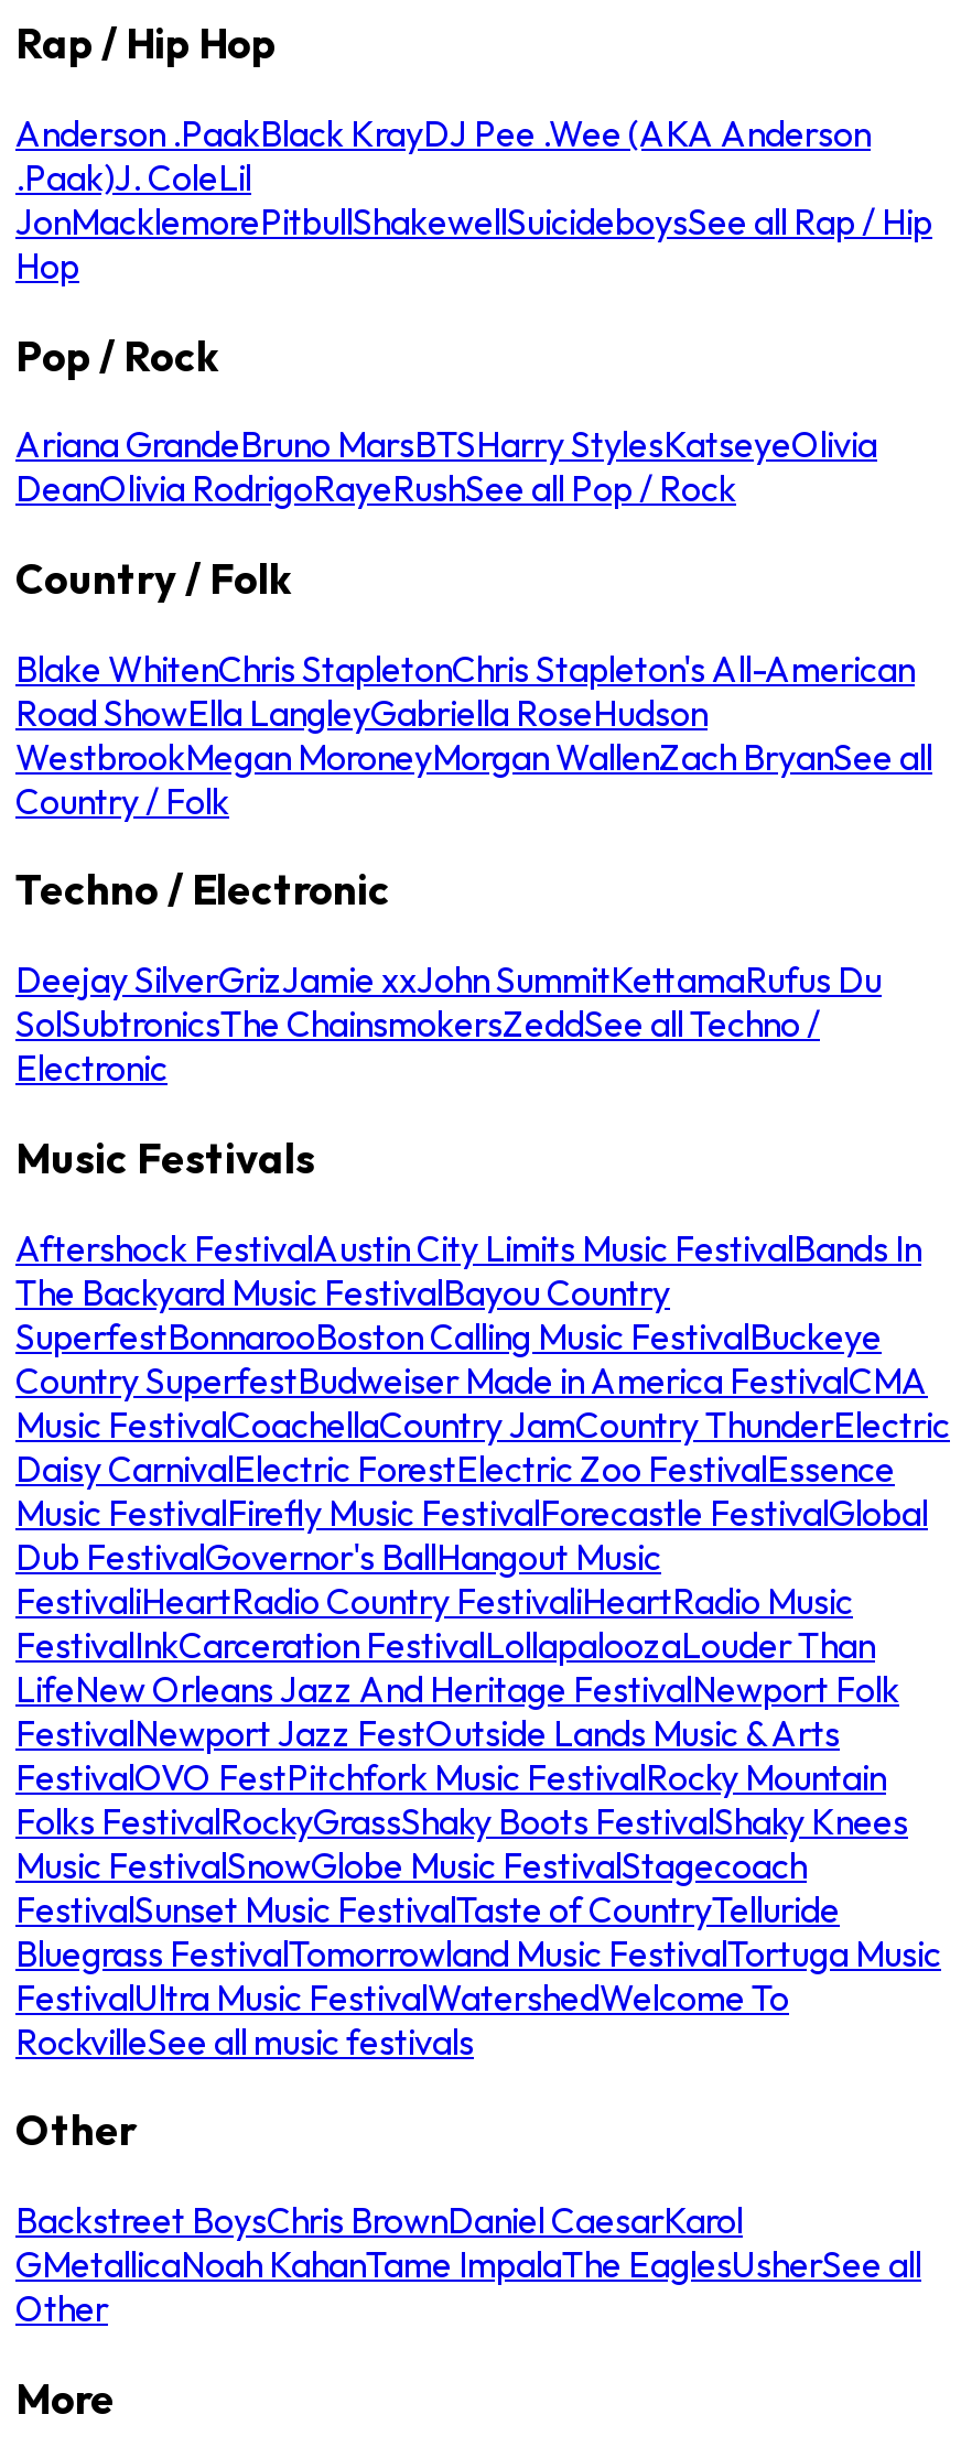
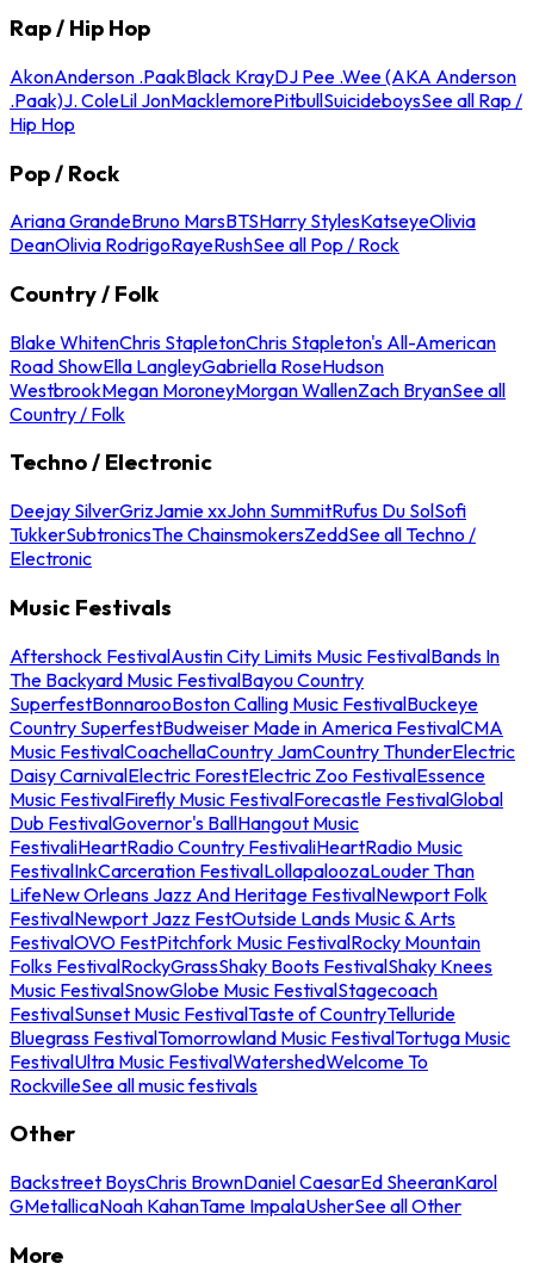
- Anderson .PaakBlack KrayDJ Pee .Wee (AKA Anderson
- .Paak)J. ColeLil
- JonMacklemorePitbullShakewellSuicideboysSee all Rap / Hip
- Hop
+ AkonAnderson .PaakBlack KrayDJ Pee .Wee (AKA Anderson
+ .Paak)J. ColeLil JonMacklemorePitbullSuicideboysSee all Rap /
+ Hip Hop

- Deejay SilverGrizJamie xxJohn SummitKettamaRufus Du
- SolSubtronicsThe ChainsmokersZeddSee all Techno /
+ Deejay SilverGrizJamie xxJohn SummitRufus Du SolSofi
+ TukkerSubtronicsThe ChainsmokersZeddSee all Techno /

- Backstreet BoysChris BrownDaniel CaesarKarol
- GMetallicaNoah KahanTame ImpalaThe EaglesUsherSee all
- Other
+ Backstreet BoysChris BrownDaniel CaesarEd SheeranKarol
+ GMetallicaNoah KahanTame ImpalaUsherSee all Other
